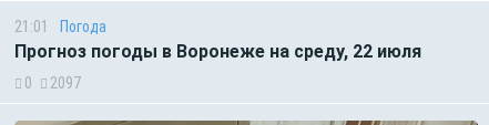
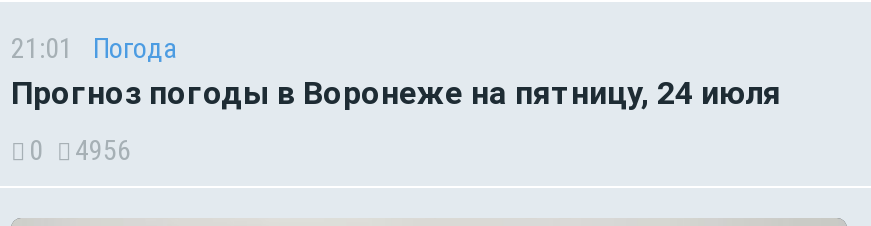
- Прогноз погоды в Воронеже на среду, 22 июля
+ Прогноз погоды в Воронеже на пятницу, 24 июля

- 0 2097
+ 0 4956
